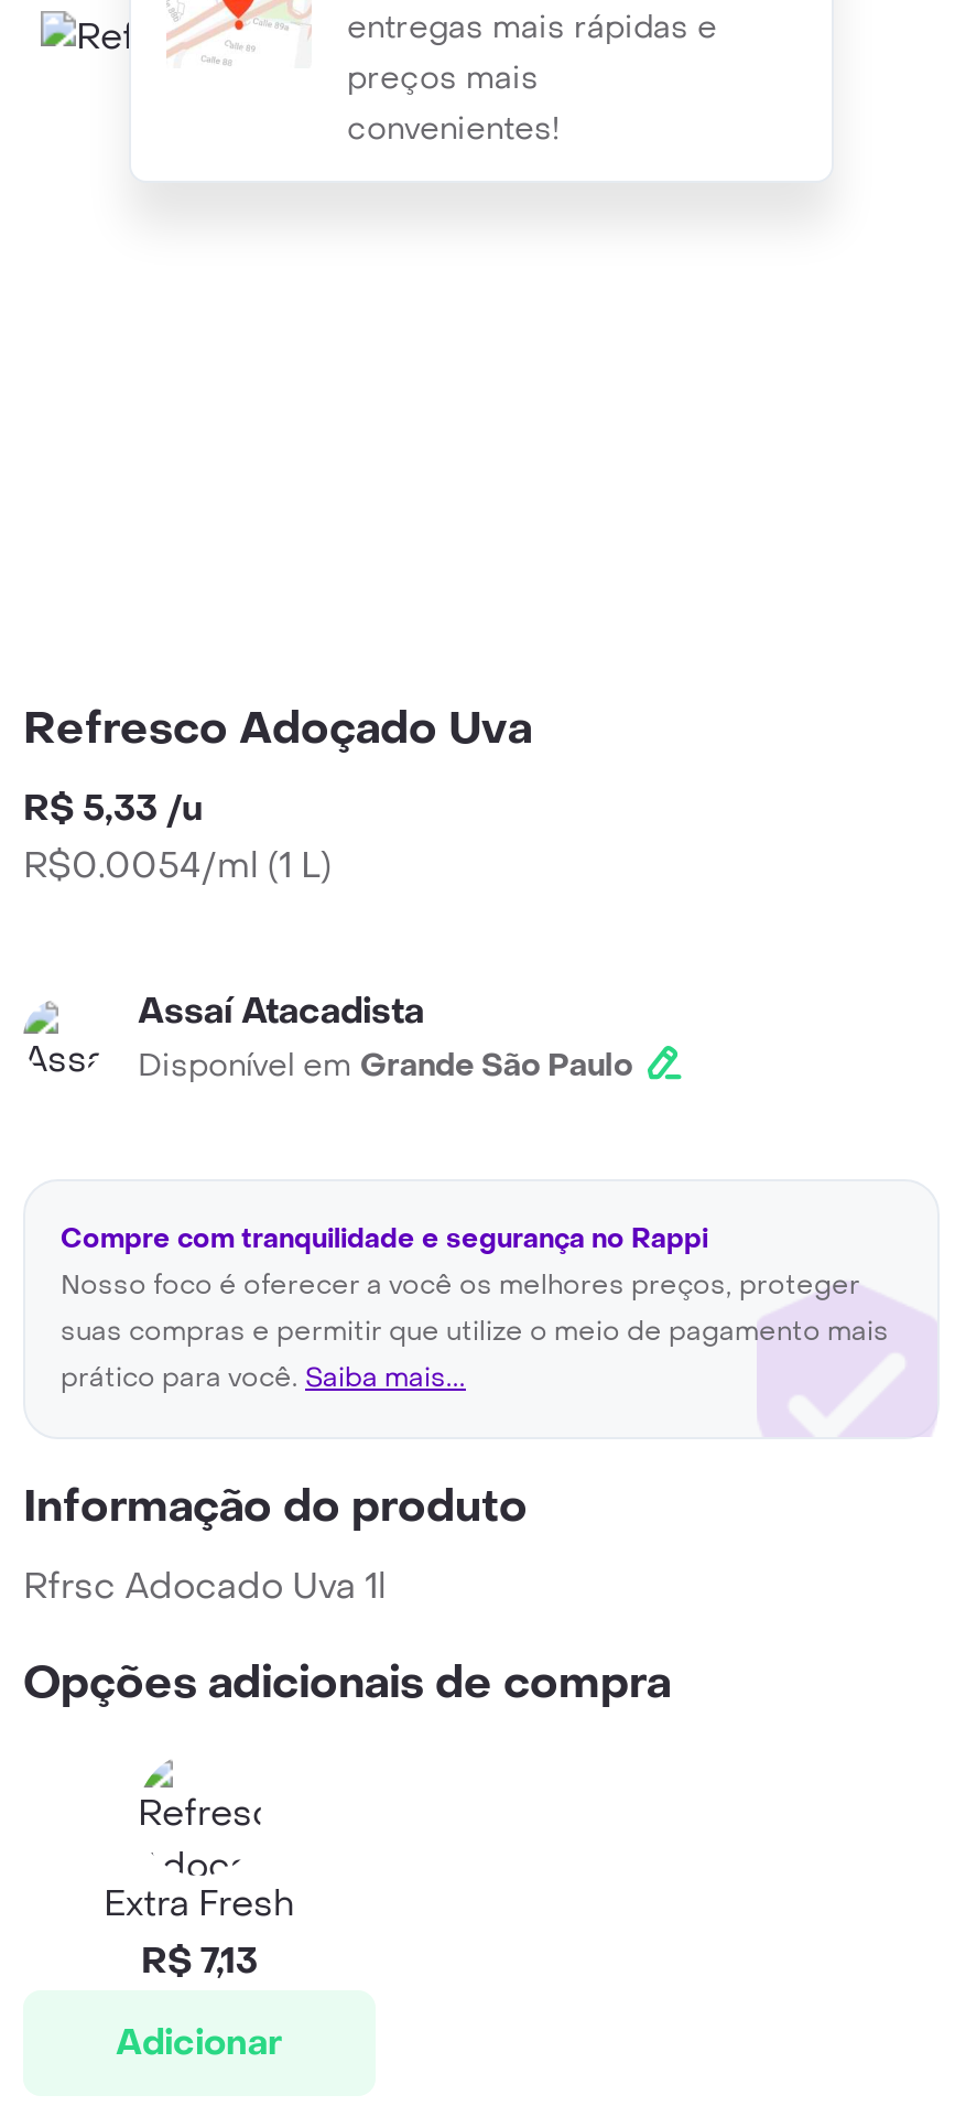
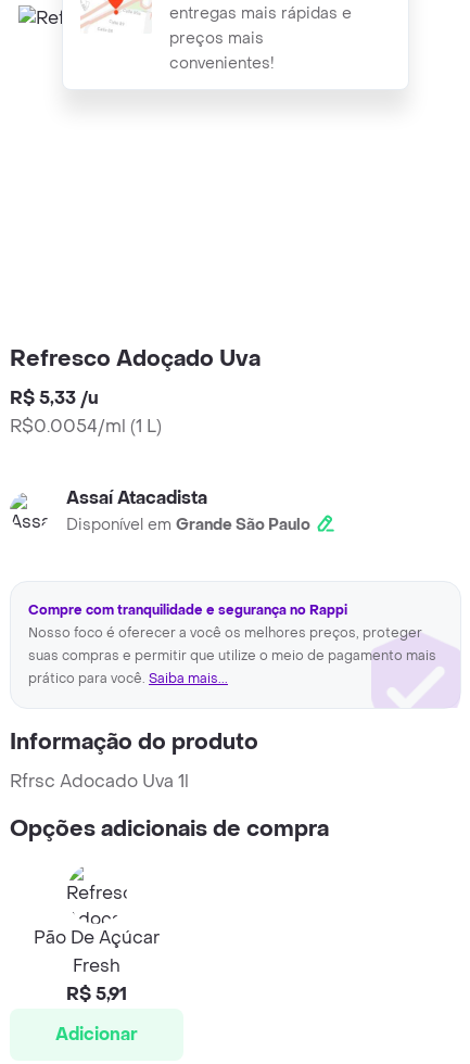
- Extra Fresh
- R$ 7,13
+ Pão De Açúcar
+ Fresh
+ R$ 5,91
